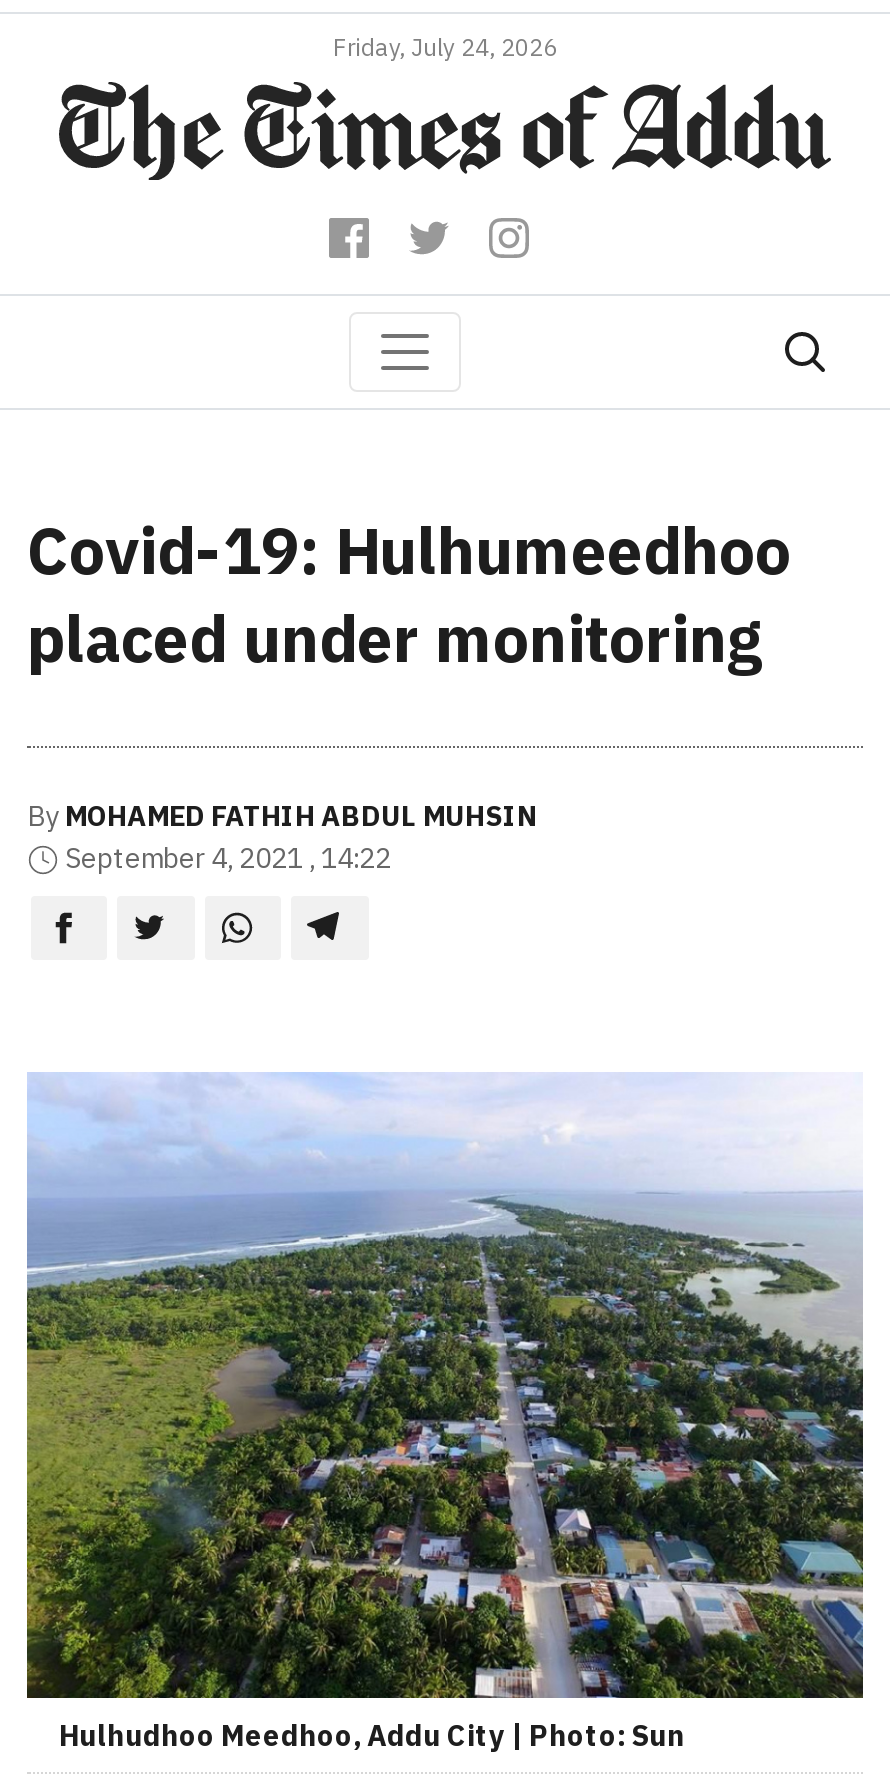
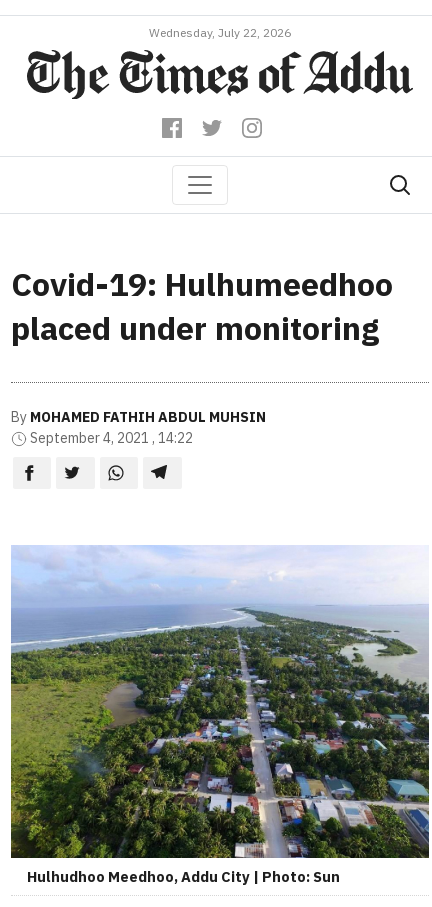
- Friday, July 24, 2026
+ Wednesday, July 22, 2026
